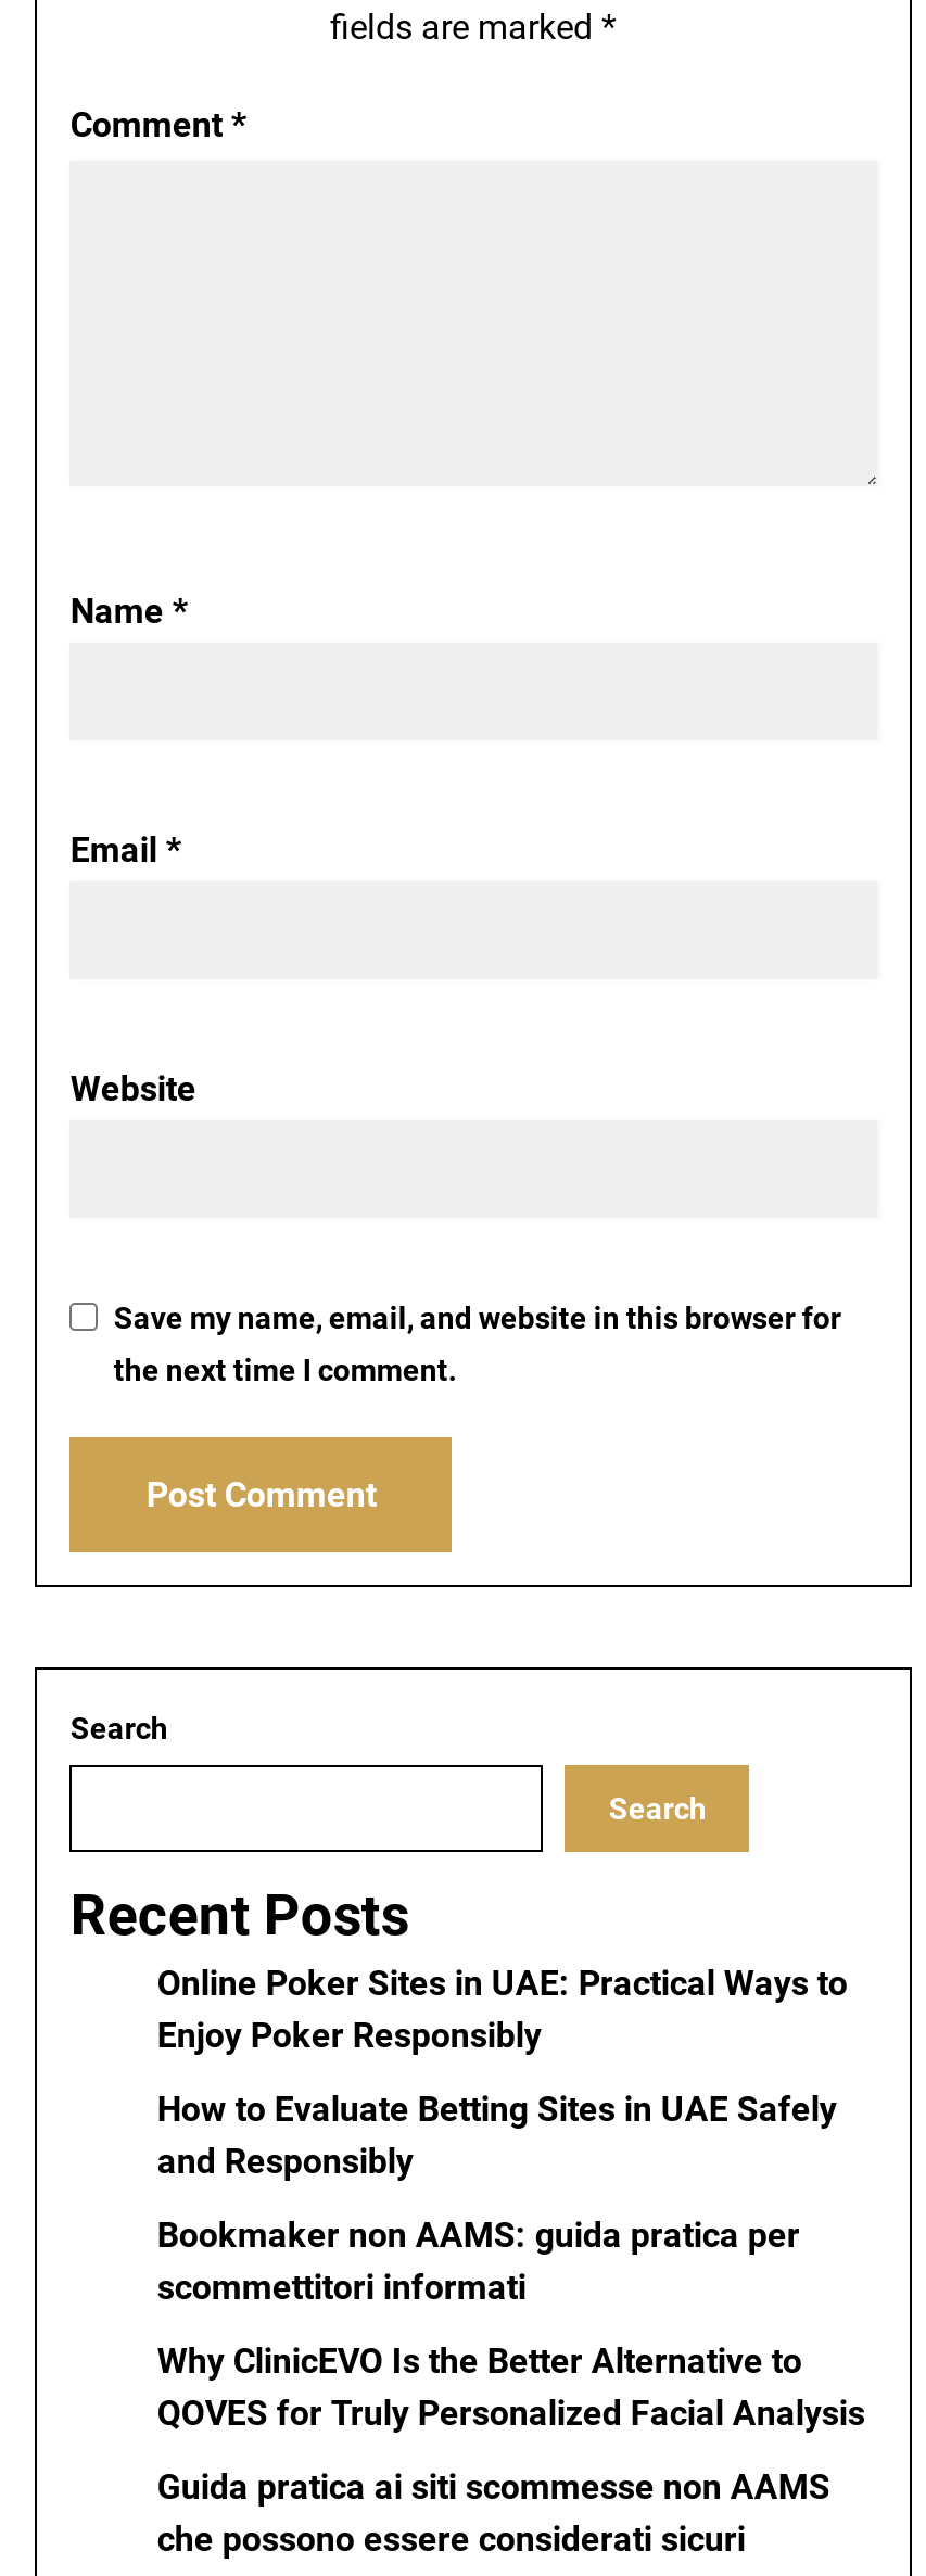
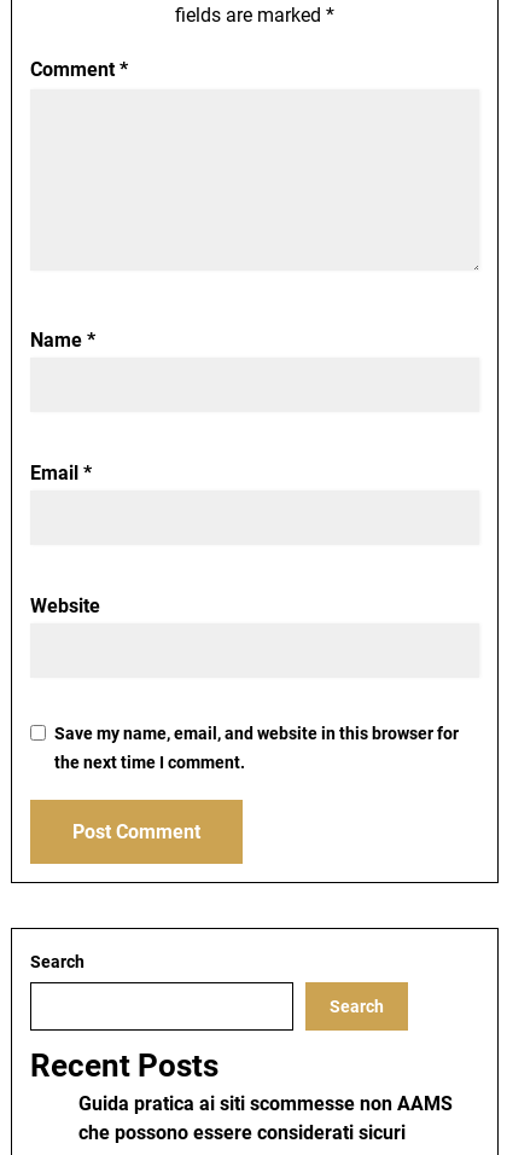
- Online Poker Sites in UAE: Practical Ways to
- Enjoy Poker Responsibly
- How to Evaluate Betting Sites in UAE Safely
- and Responsibly
- Bookmaker non AAMS: guida pratica per
- scommettitori informati
- Why ClinicEVO Is the Better Alternative to
- QOVES for Truly Personalized Facial Analysis
